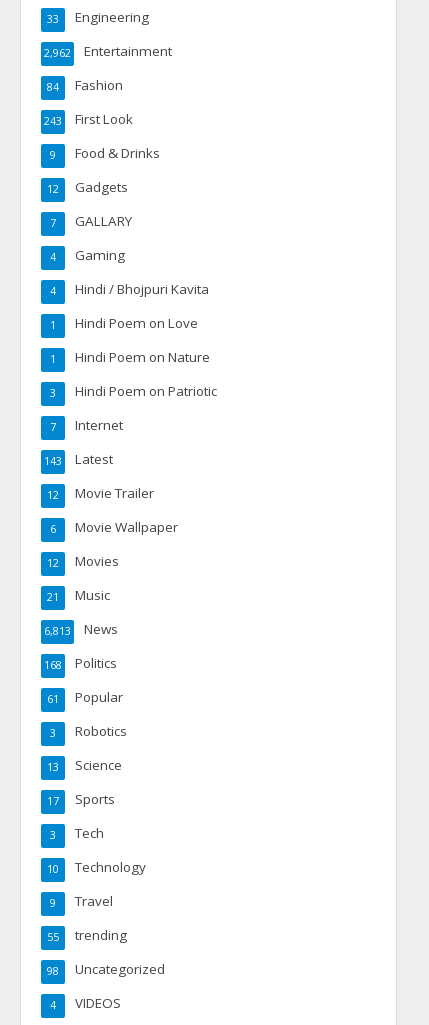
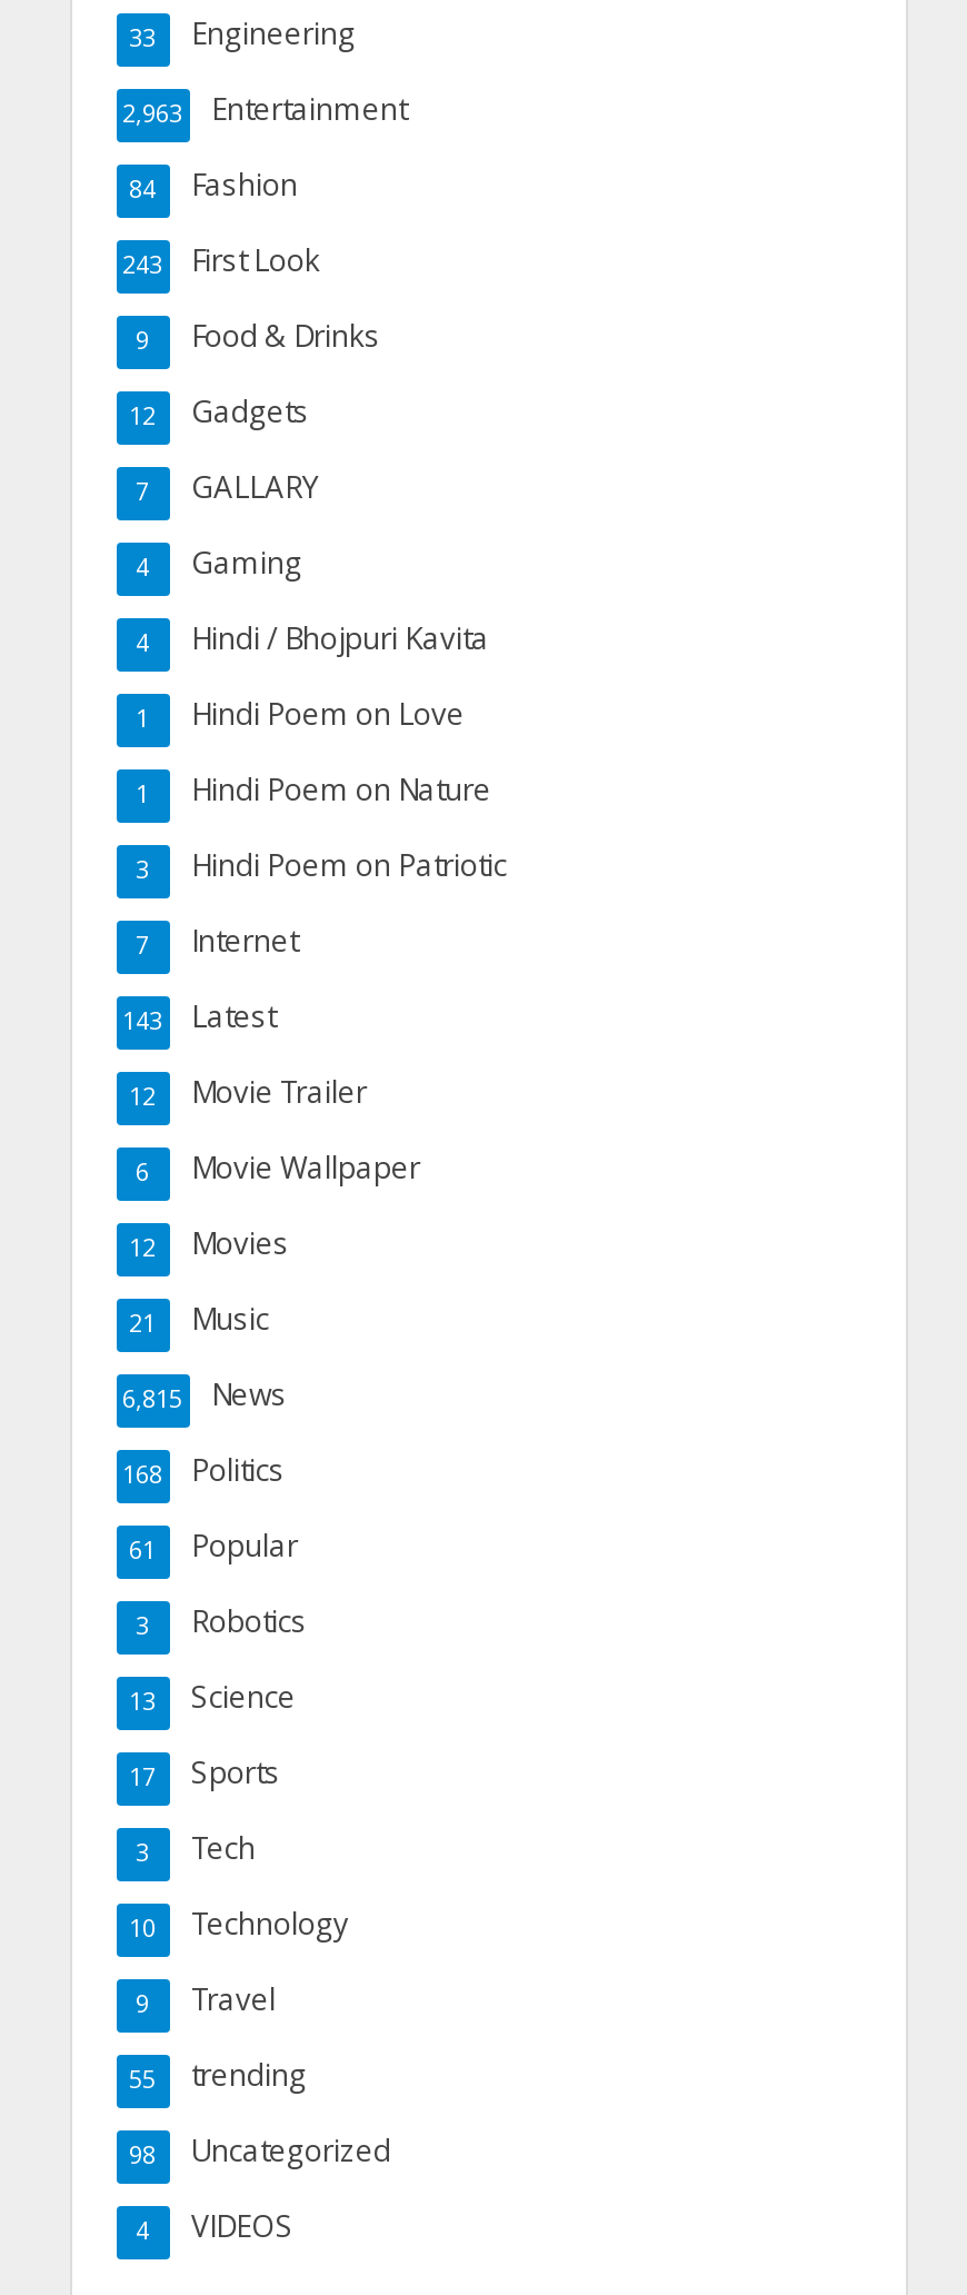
- 2,962 Entertainment
+ 2,963 Entertainment

- 6,813 News
+ 6,815 News
